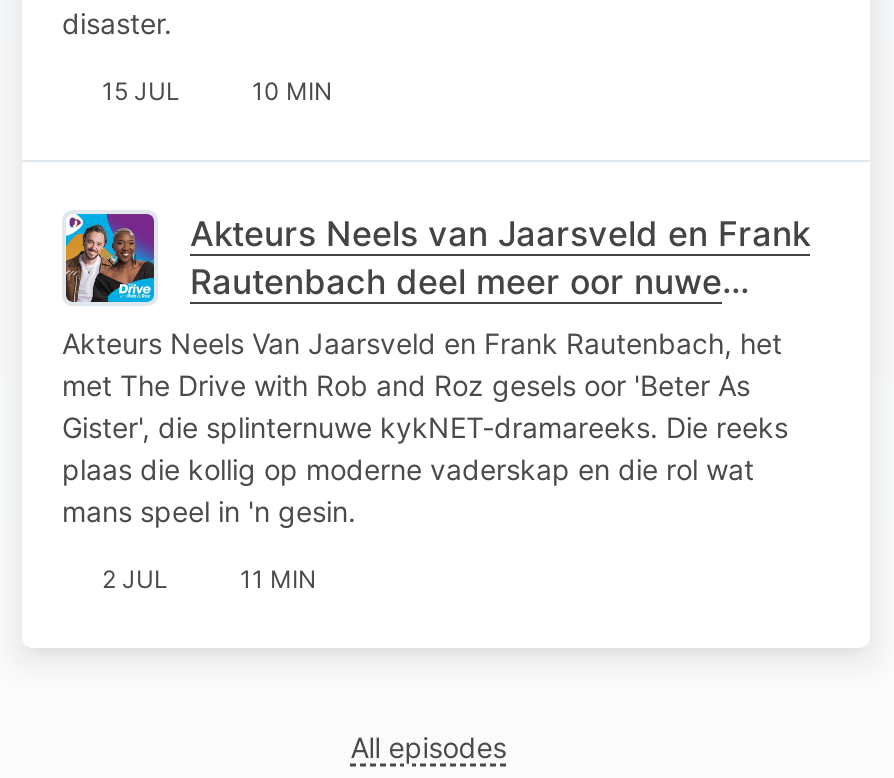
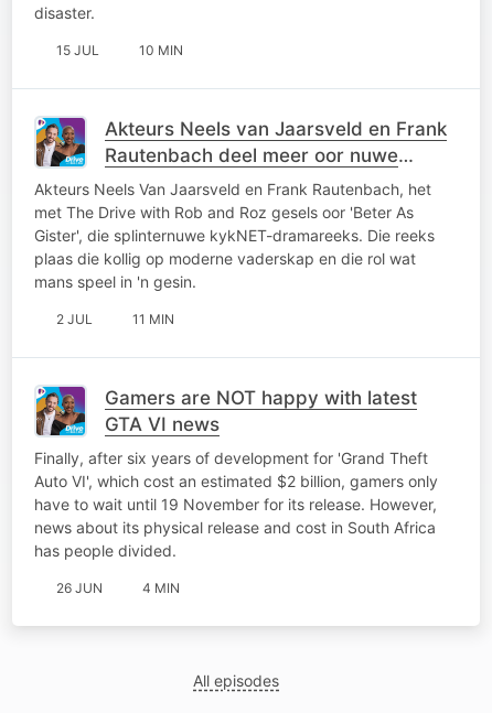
+ Gamers are NOT happy with latest
+ GTA VI news
+ Finally, after six years of development for 'Grand Theft
+ Auto VI', which cost an estimated $2 billion, gamers only
+ have to wait until 19 November for its release. However,
+ news about its physical release and cost in South Africa
+ has people divided.
+ 26 JUN
+ 4 MIN
